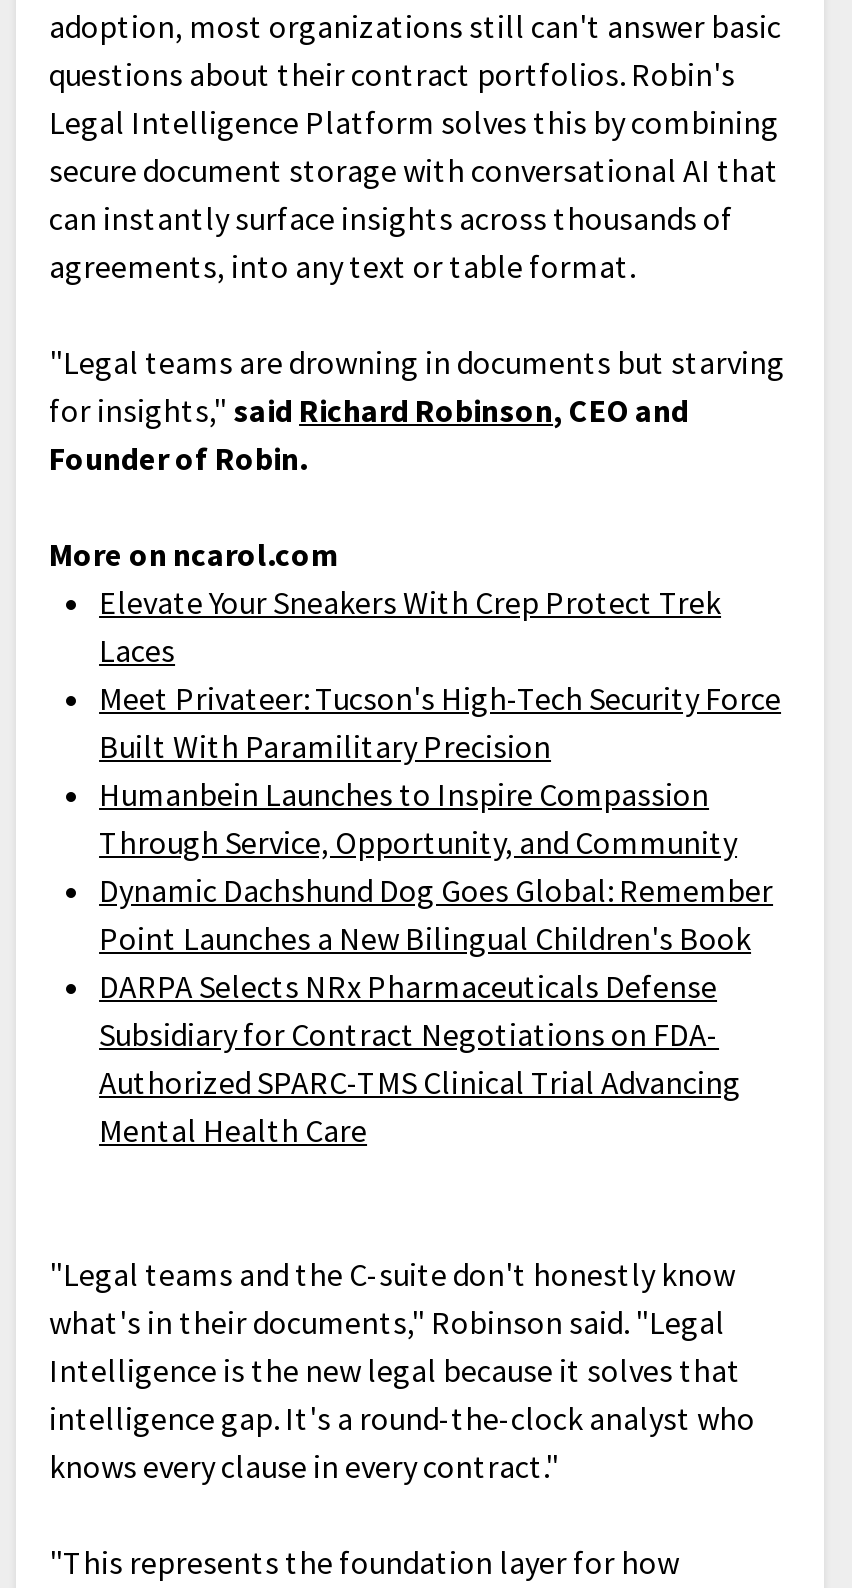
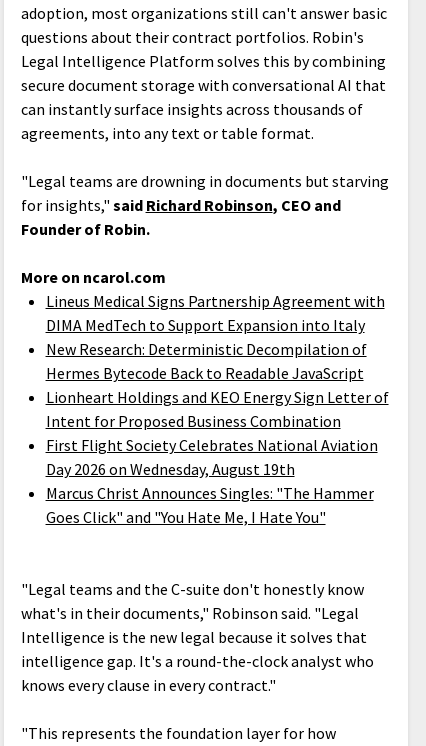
- Elevate Your Sneakers With Crep Protect Trek
- Laces
- Meet Privateer: Tucson's High-Tech Security Force
- Built With Paramilitary Precision
- Humanbein Launches to Inspire Compassion
- Through Service, Opportunity, and Community
- Dynamic Dachshund Dog Goes Global: Remember
- Point Launches a New Bilingual Children's Book
- DARPA Selects NRx Pharmaceuticals Defense
- Subsidiary for Contract Negotiations on FDA-
- Authorized SPARC-TMS Clinical Trial Advancing
- Mental Health Care
+ Lineus Medical Signs Partnership Agreement with
+ DIMA MedTech to Support Expansion into Italy
+ New Research: Deterministic Decompilation of
+ Hermes Bytecode Back to Readable JavaScript
+ Lionheart Holdings and KEO Energy Sign Letter of
+ Intent for Proposed Business Combination
+ First Flight Society Celebrates National Aviation
+ Day 2026 on Wednesday, August 19th
+ Marcus Christ Announces Singles: "The Hammer
+ Goes Click" and "You Hate Me, I Hate You"
